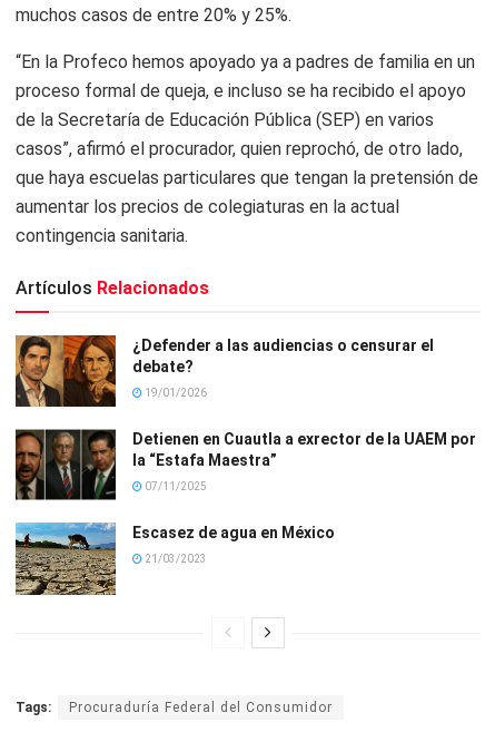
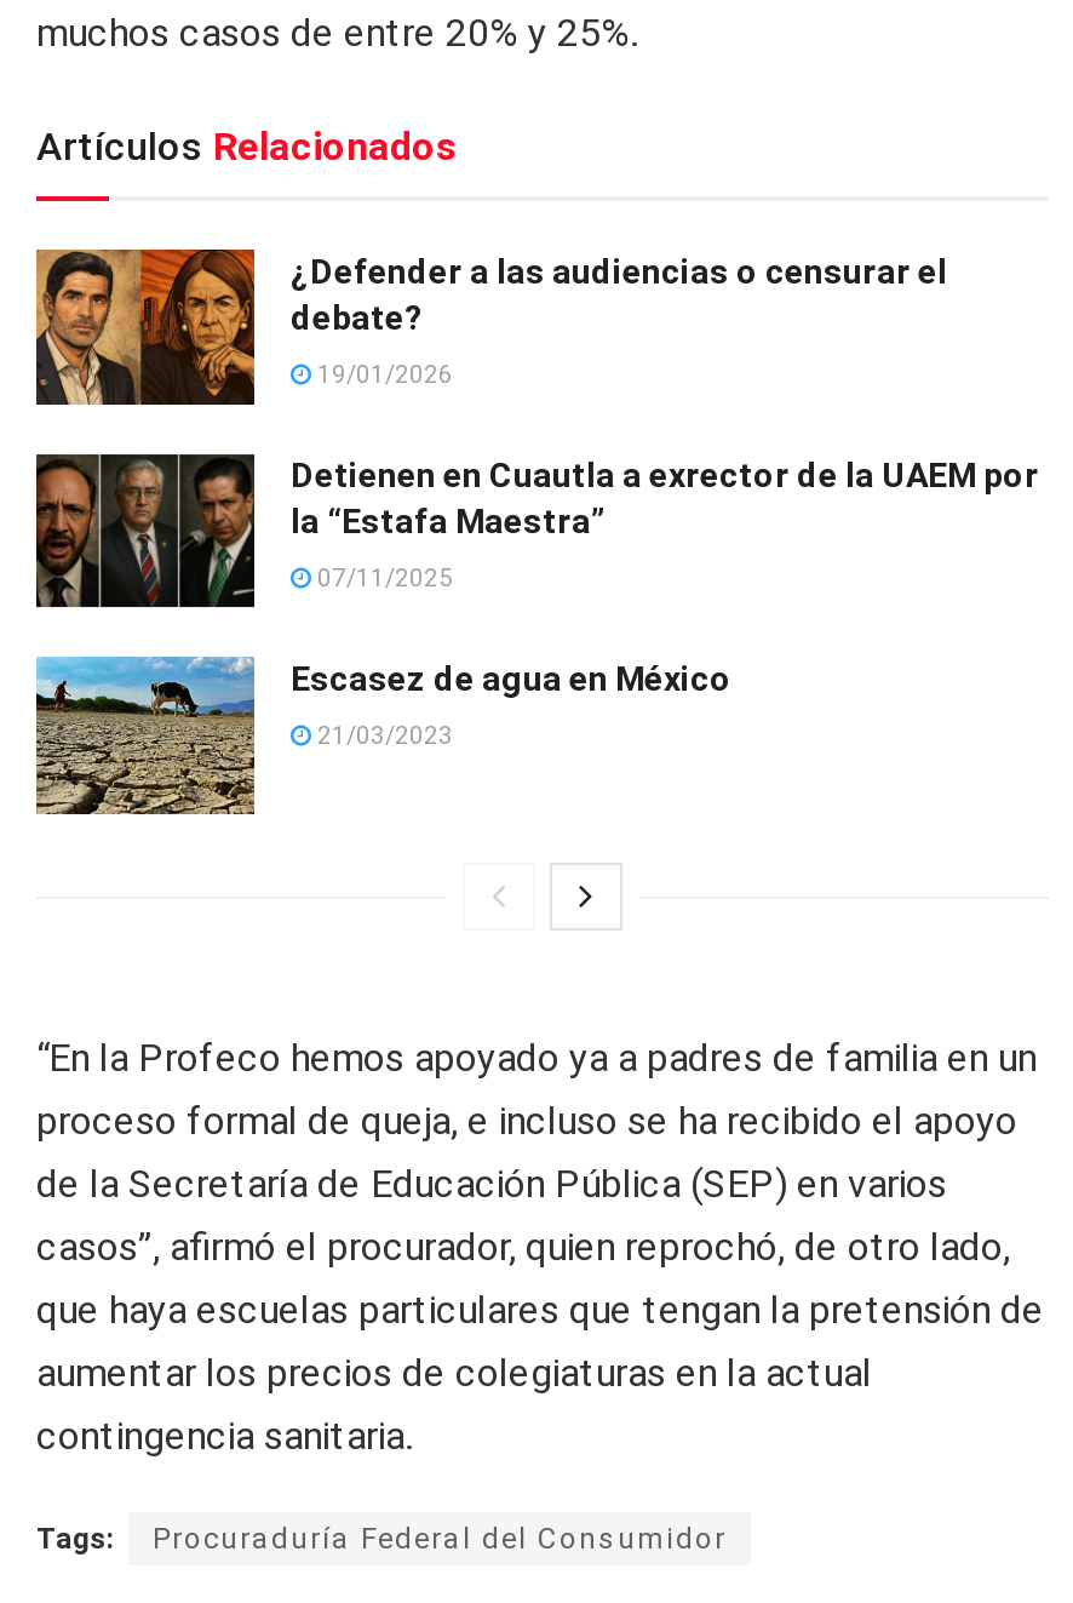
moved down: “En la Profeco hemos apoyado ya a padres de familia en un | proceso formal de queja, e incluso se ha recibido el apoyo | de la Secretaría de Educación Pública (SEP) en varios | casos”, afirmó el procurador, quien reprochó, de otro lado, | que haya escuelas particulares que tengan la pretensión de | aumentar los precios de colegiaturas en la actual | contingencia sanitaria.

moved up: [image] | Artículos Relacionados | ¿Defender a las audiencias o censurar el | ... | Escasez de agua en México | 21/03/2023
